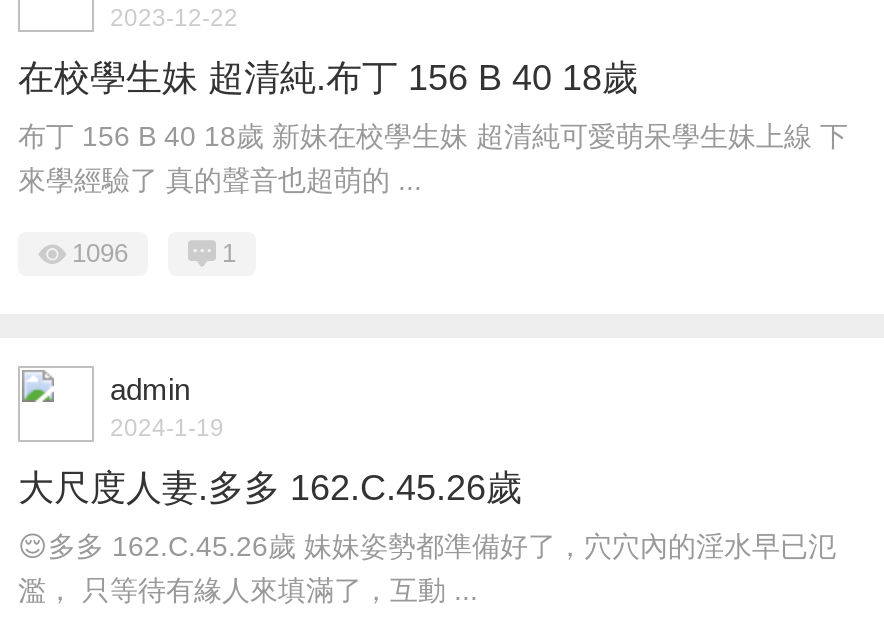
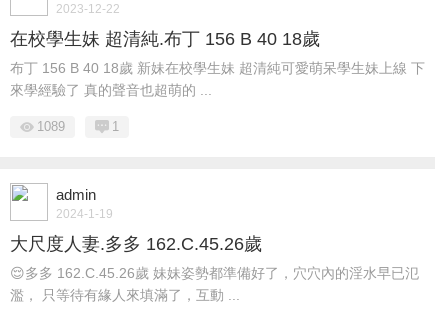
- 1096
+ 1089
